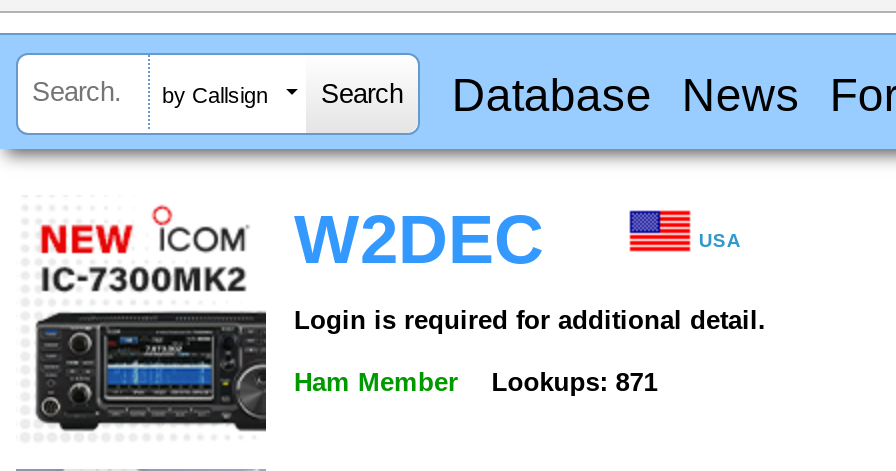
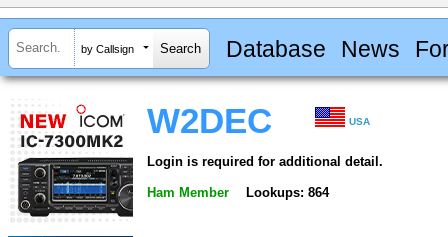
- Ham Member Lookups: 871
+ Ham Member Lookups: 864
